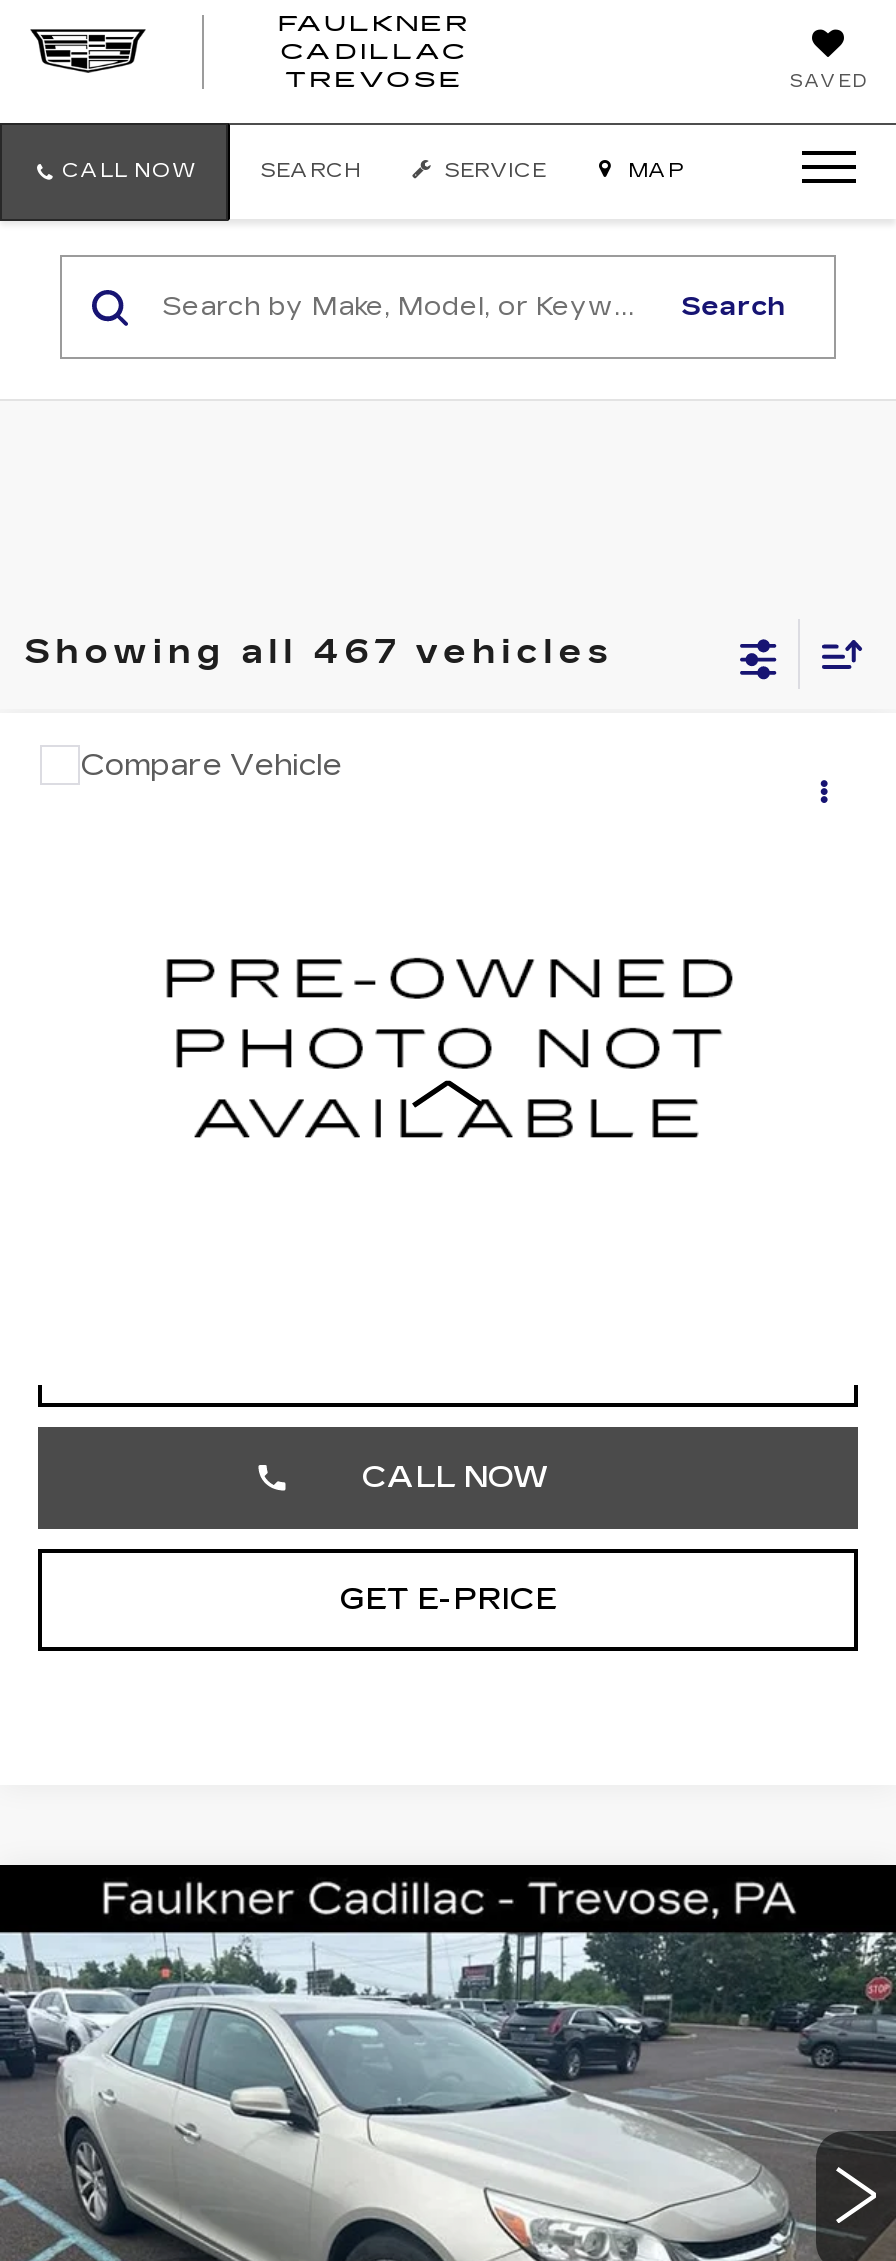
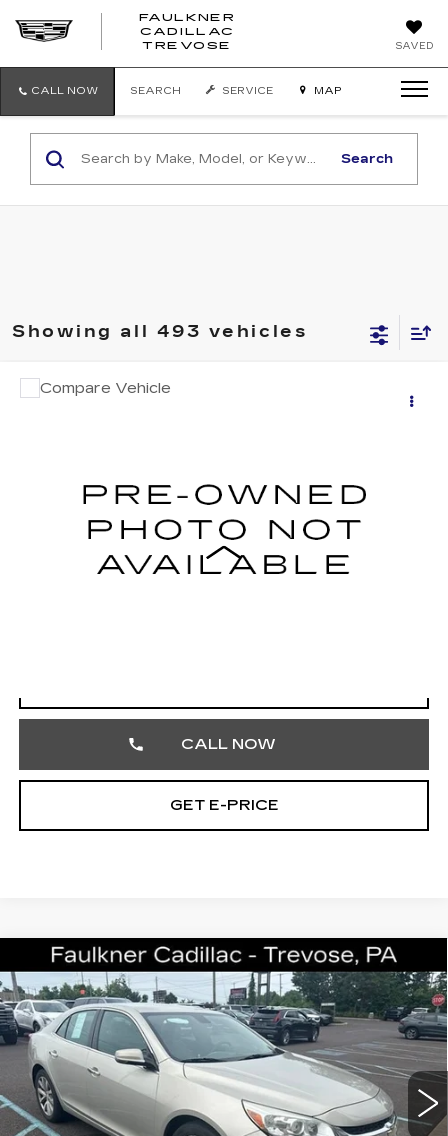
- Showing all 467 vehicles
+ Showing all 493 vehicles
